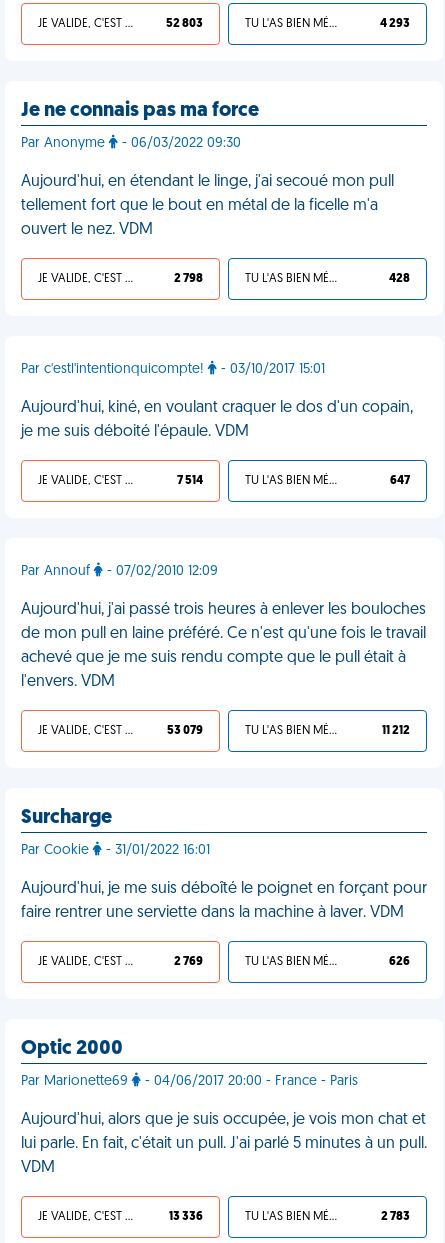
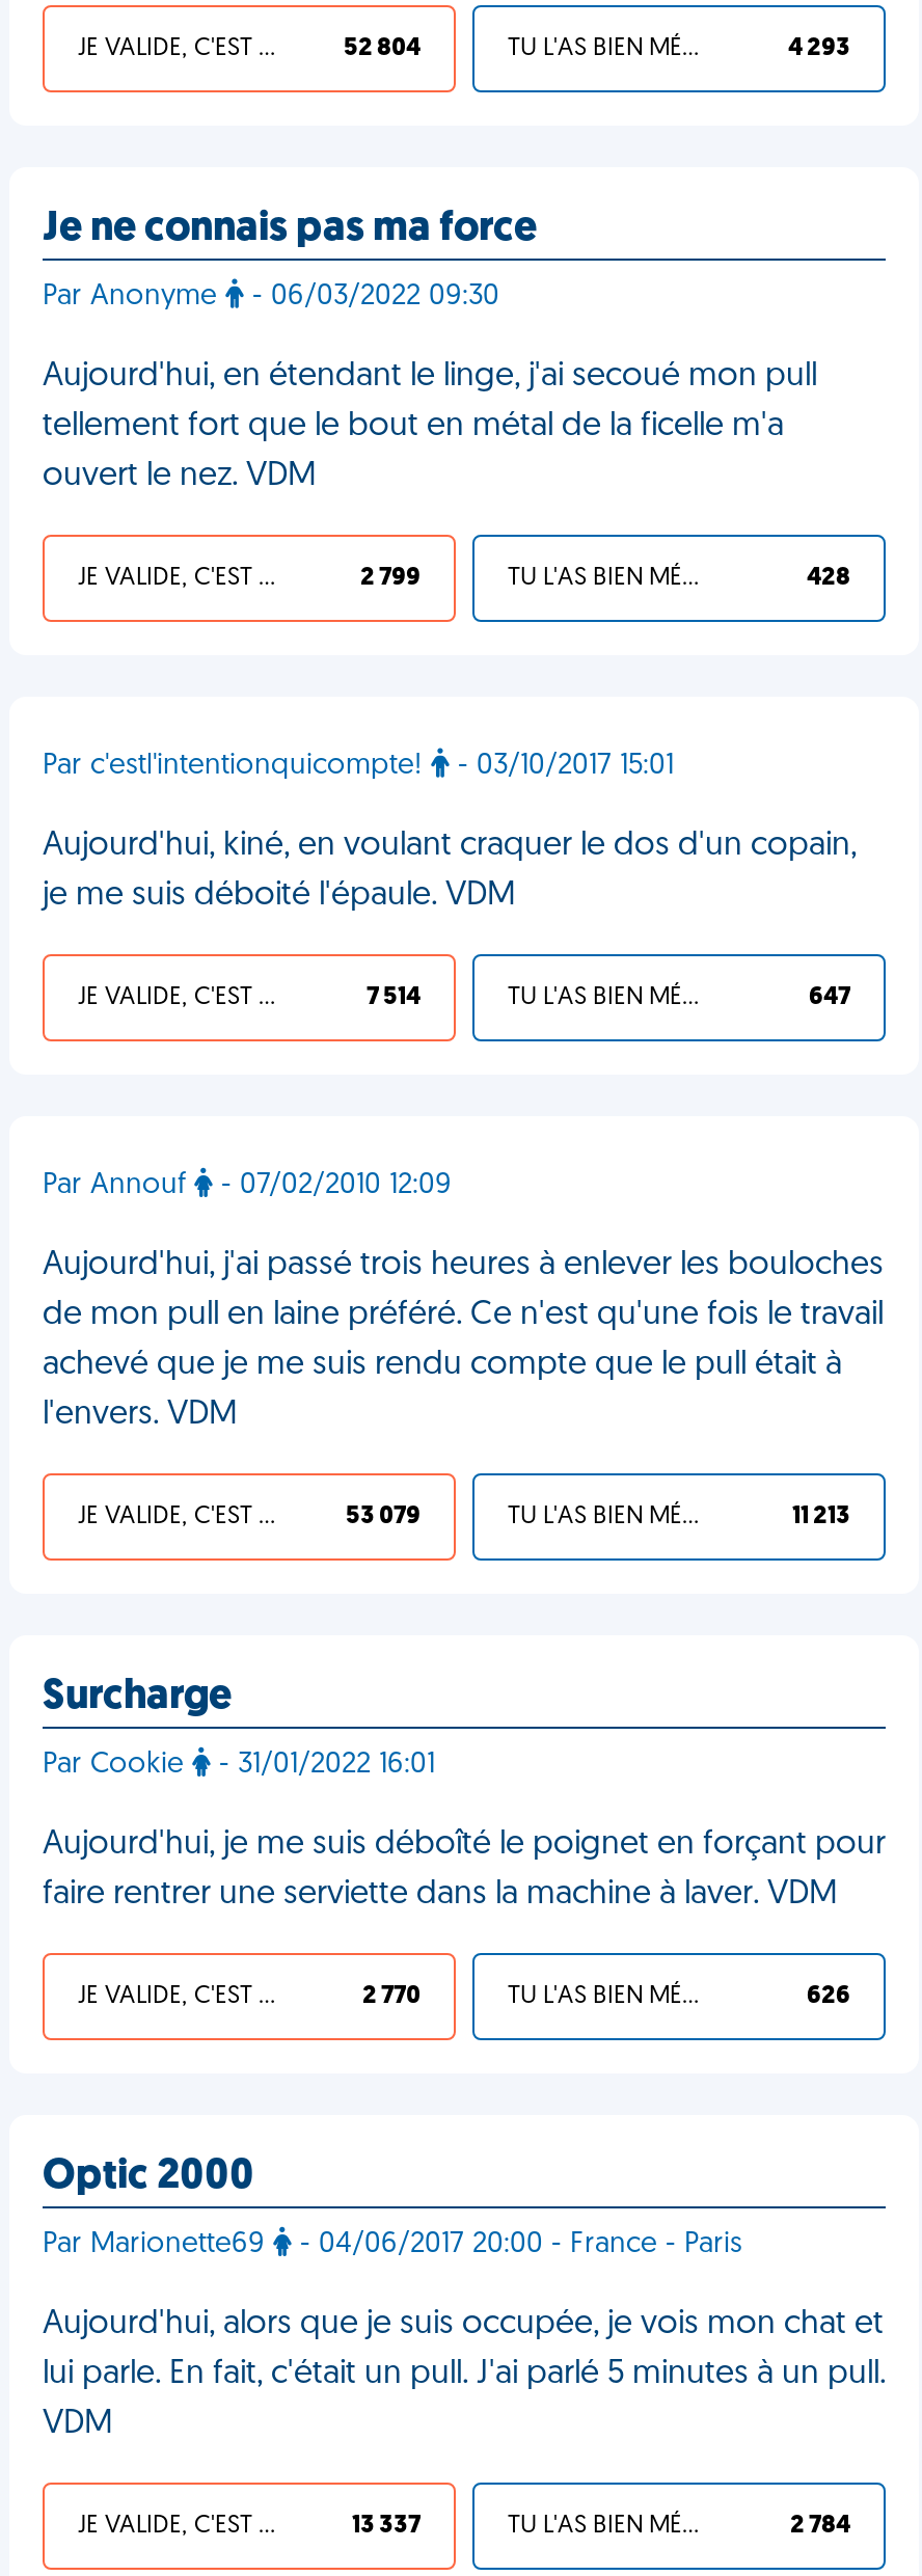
- 52 803
+ 52 804

- 2 798
+ 2 799

- 11 212
+ 11 213

- 2 769
+ 2 770

- 13 336
+ 13 337

- 2 783
+ 2 784
